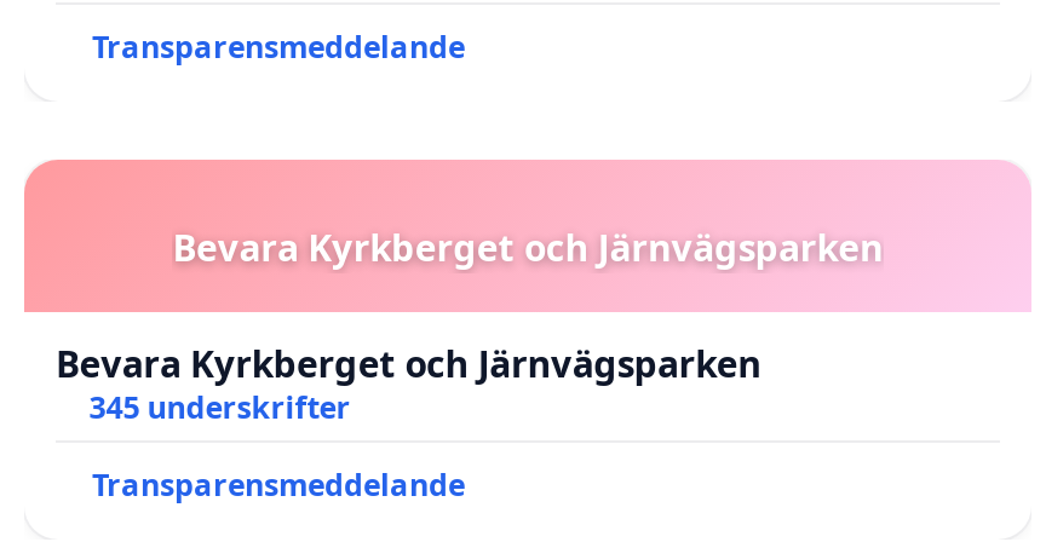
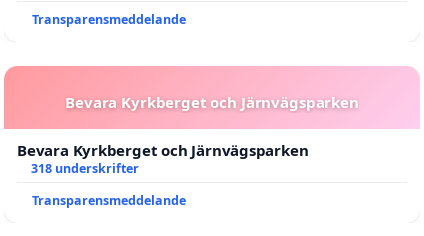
- 345 underskrifter
+ 318 underskrifter
